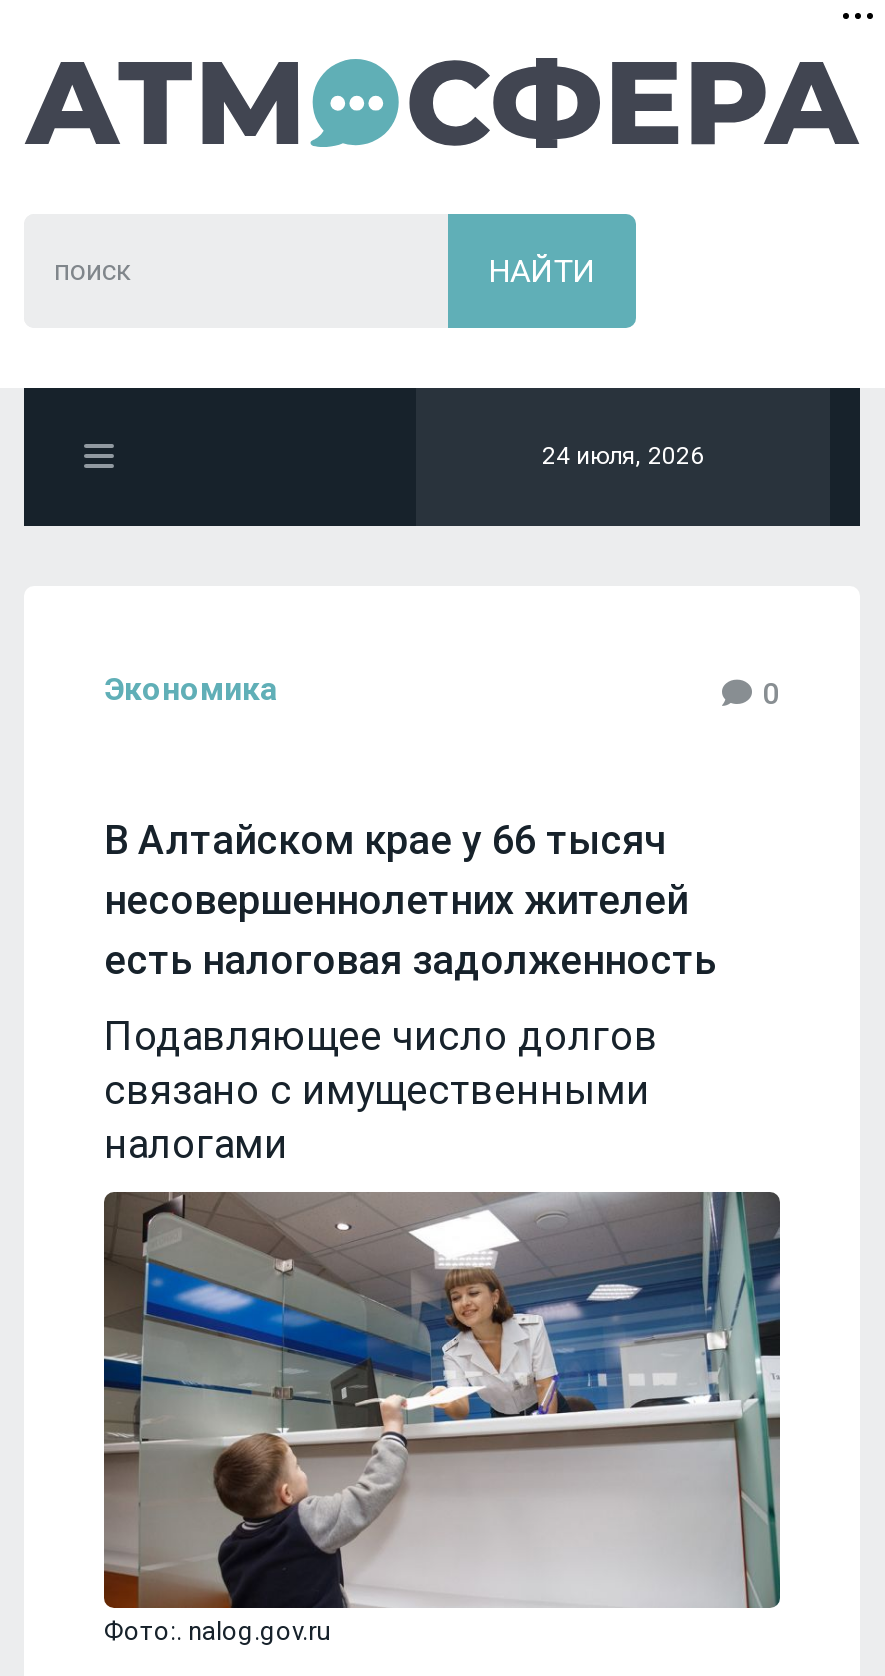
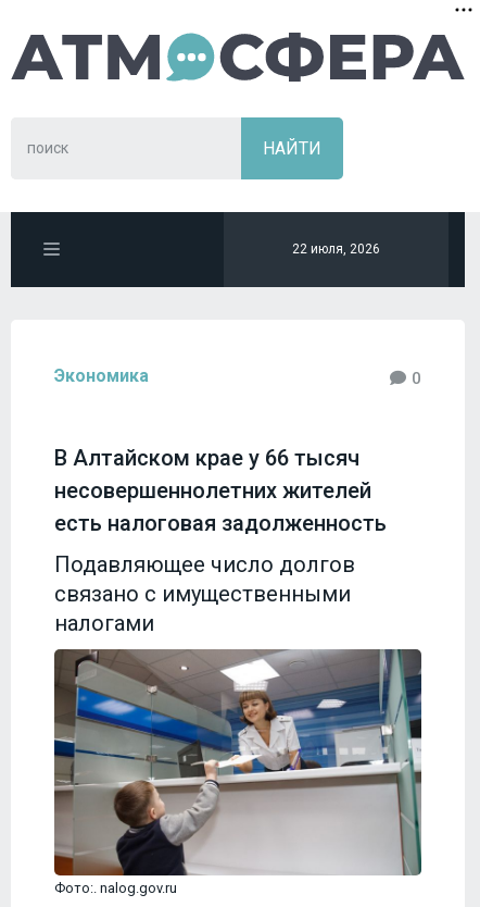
- 24 июля, 2026
+ 22 июля, 2026
